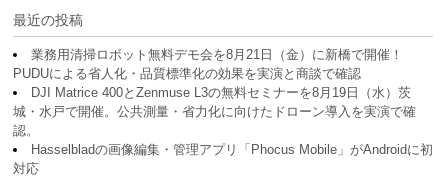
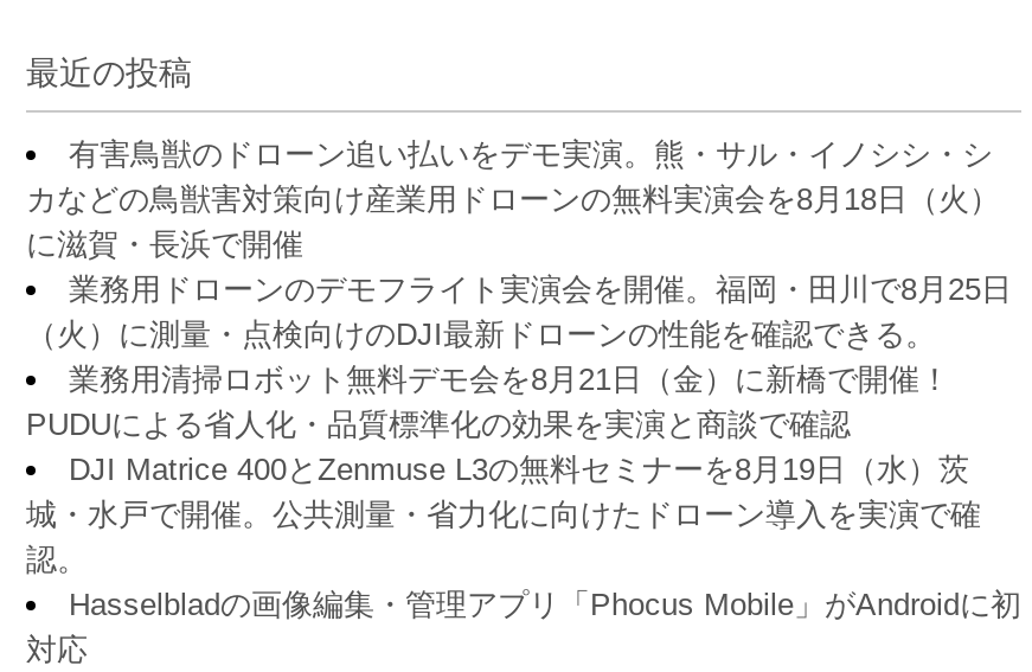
+ 有害鳥獣のドローン追い払いをデモ実演。熊・サル・イノシシ・シ
+ カなどの鳥獣害対策向け産業用ドローンの無料実演会を8月18日（火）
+ に滋賀・長浜で開催
+ 業務用ドローンのデモフライト実演会を開催。福岡・田川で8月25日
+ （火）に測量・点検向けのDJI最新ドローンの性能を確認できる。
